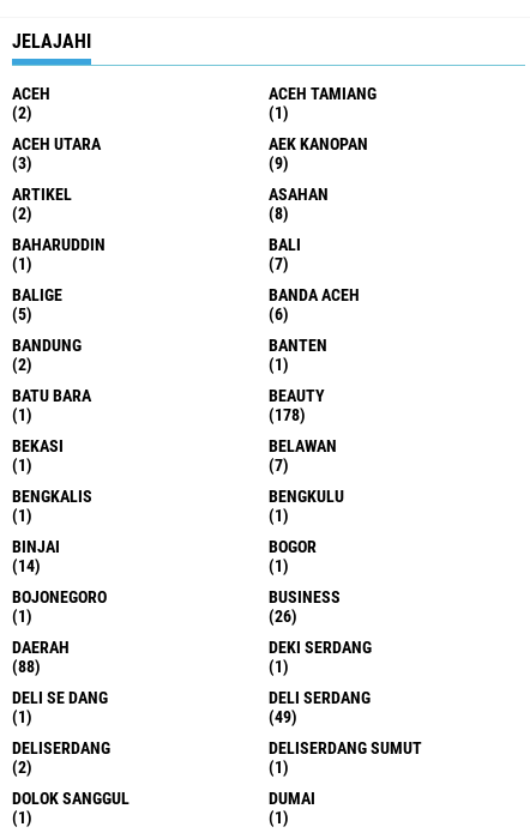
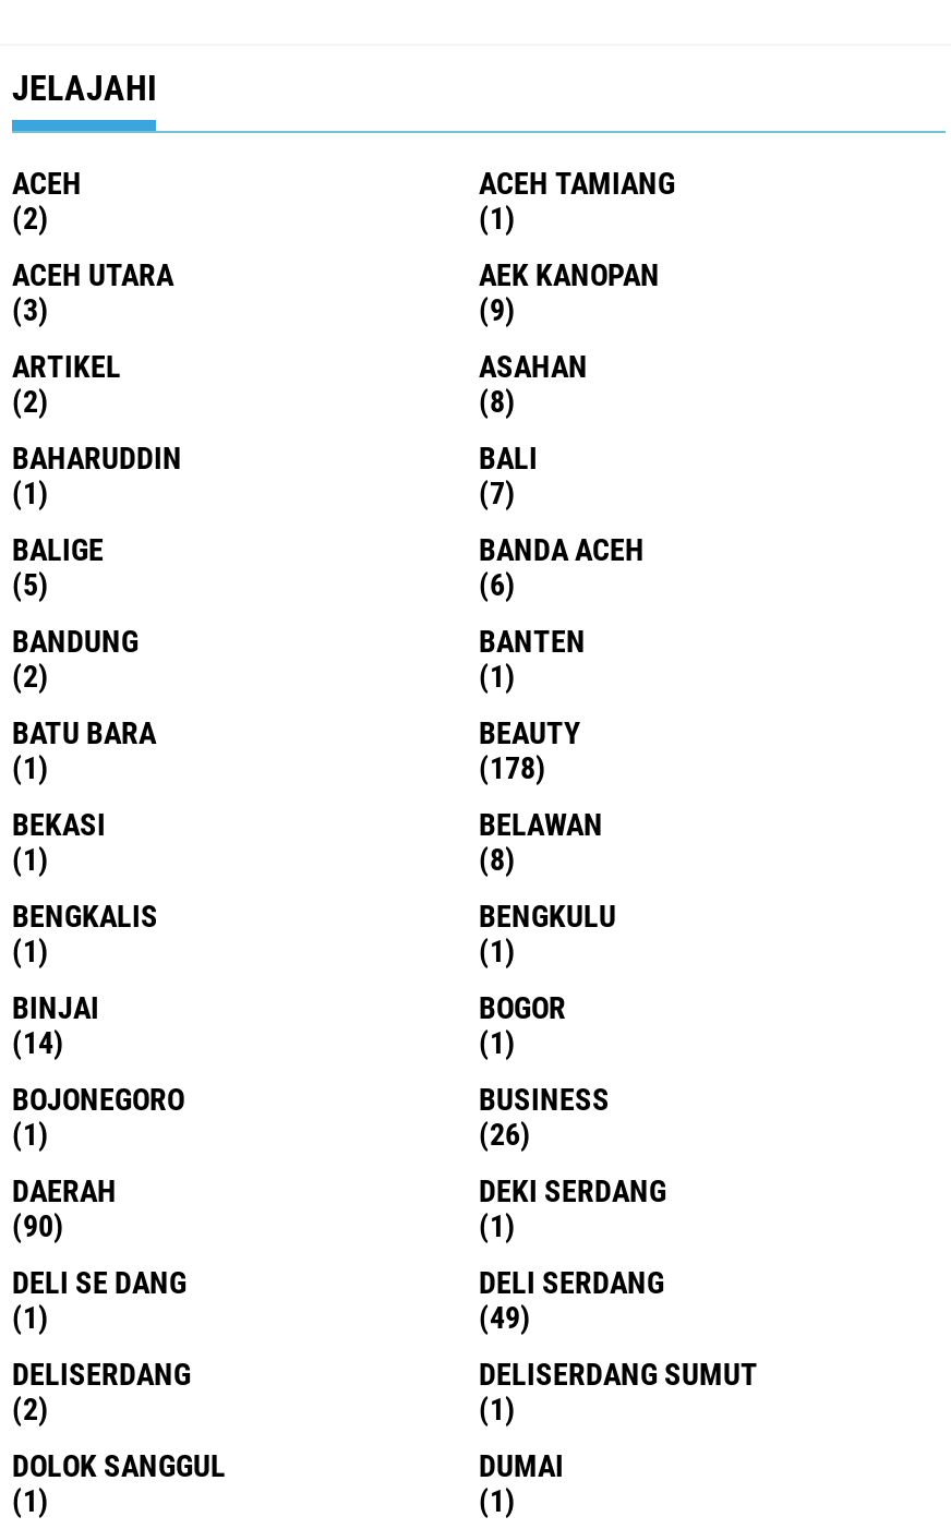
- (7)
+ (8)

- (88)
+ (90)
